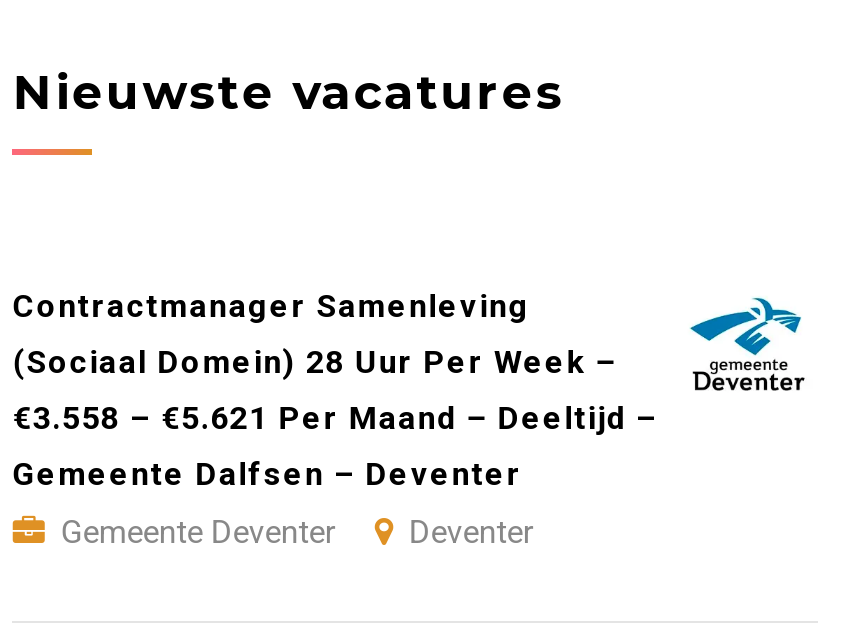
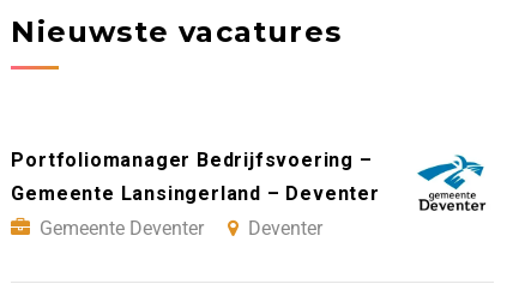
- Contractmanager Samenleving
- (Sociaal Domein) 28 Uur Per Week –
- €3.558 – €5.621 Per Maand – Deeltijd –
- Gemeente Dalfsen – Deventer
+ Portfoliomanager Bedrijfsvoering –
+ Gemeente Lansingerland – Deventer
